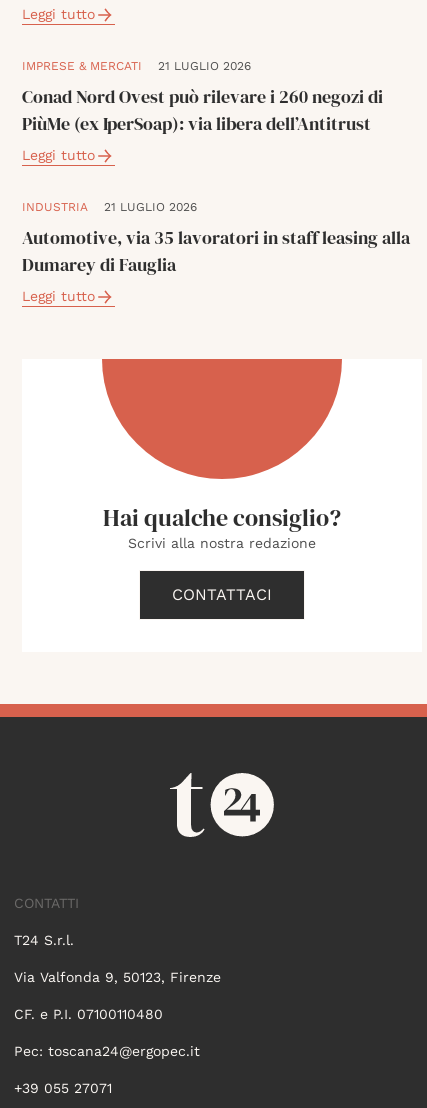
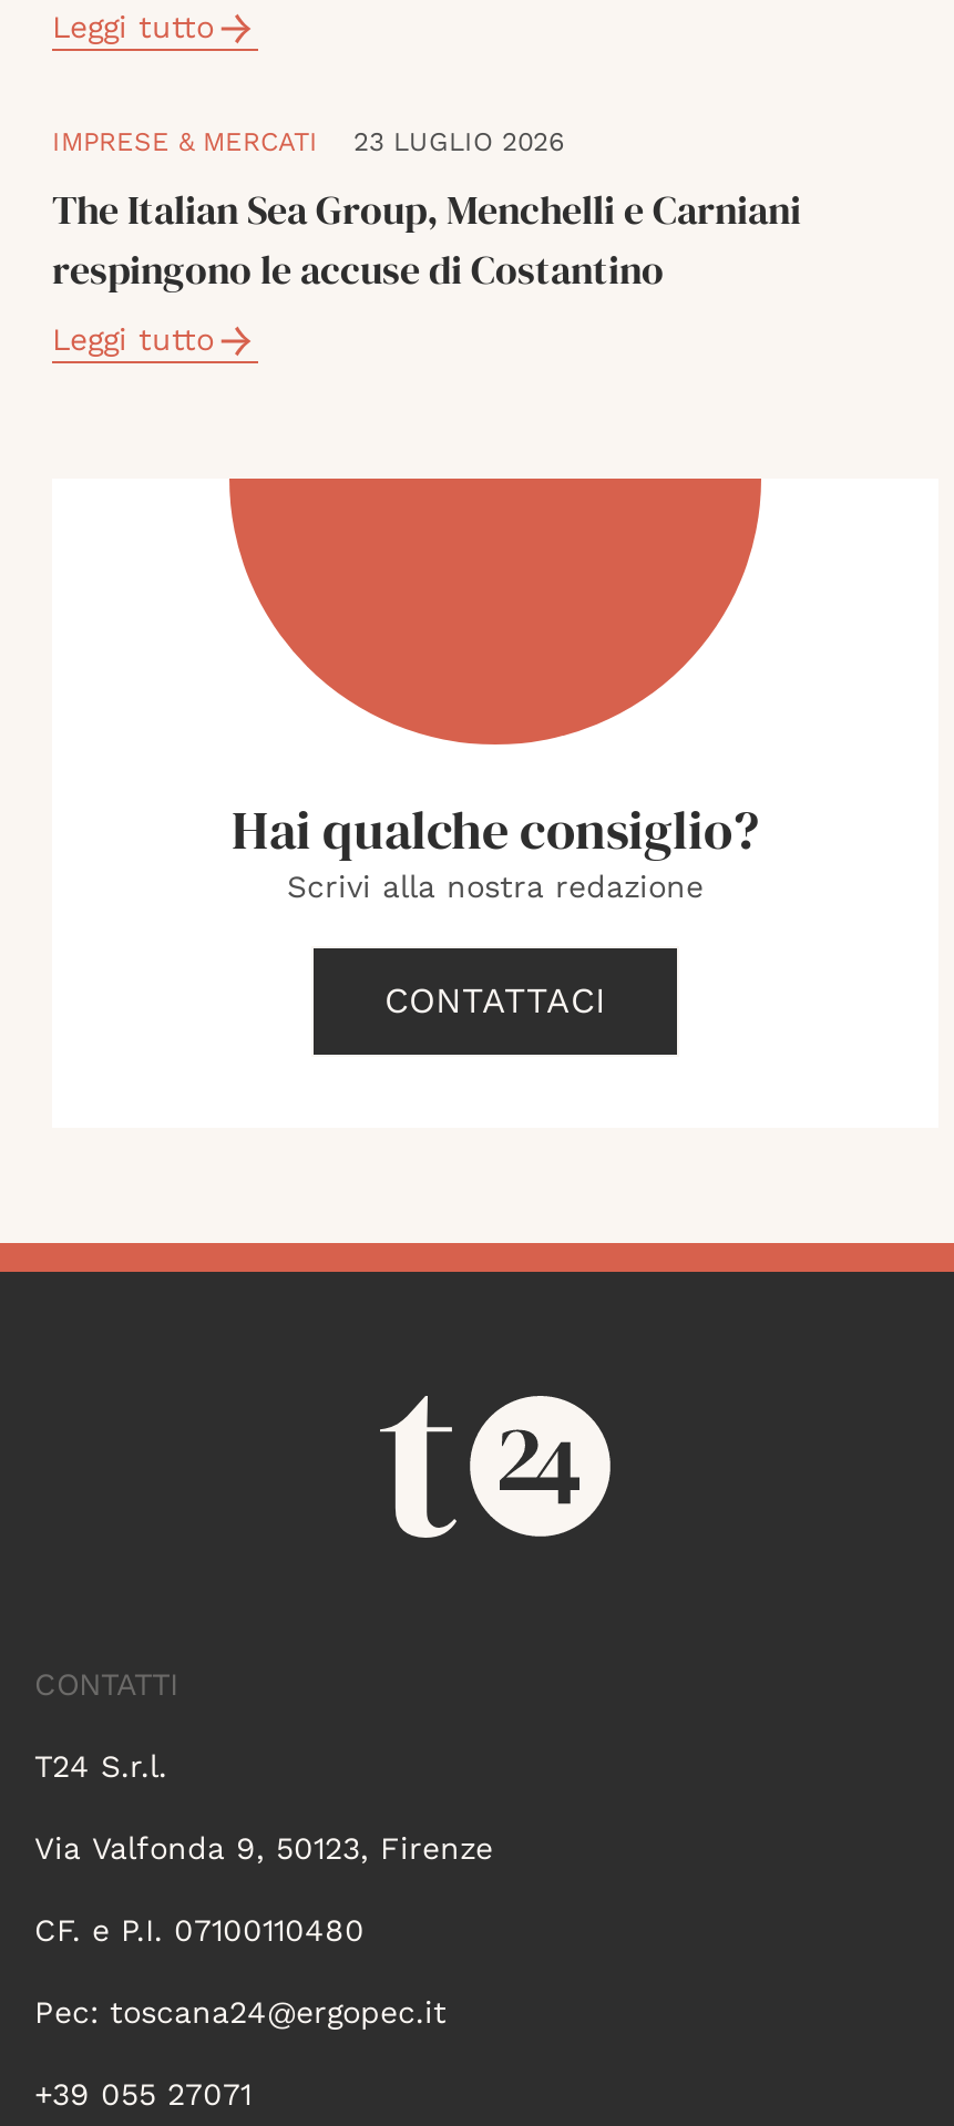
- 21 LUGLIO 2026
- Conad Nord Ovest può rilevare i 260 negozi di
- PiùMe (ex IperSoap): via libera dell’Antitrust
- Leggi tutto
- INDUSTRIA
- 21 LUGLIO 2026
- Automotive, via 35 lavoratori in staff leasing alla
- Dumarey di Fauglia
+ 23 LUGLIO 2026
+ The Italian Sea Group, Menchelli e Carniani
+ respingono le accuse di Costantino
